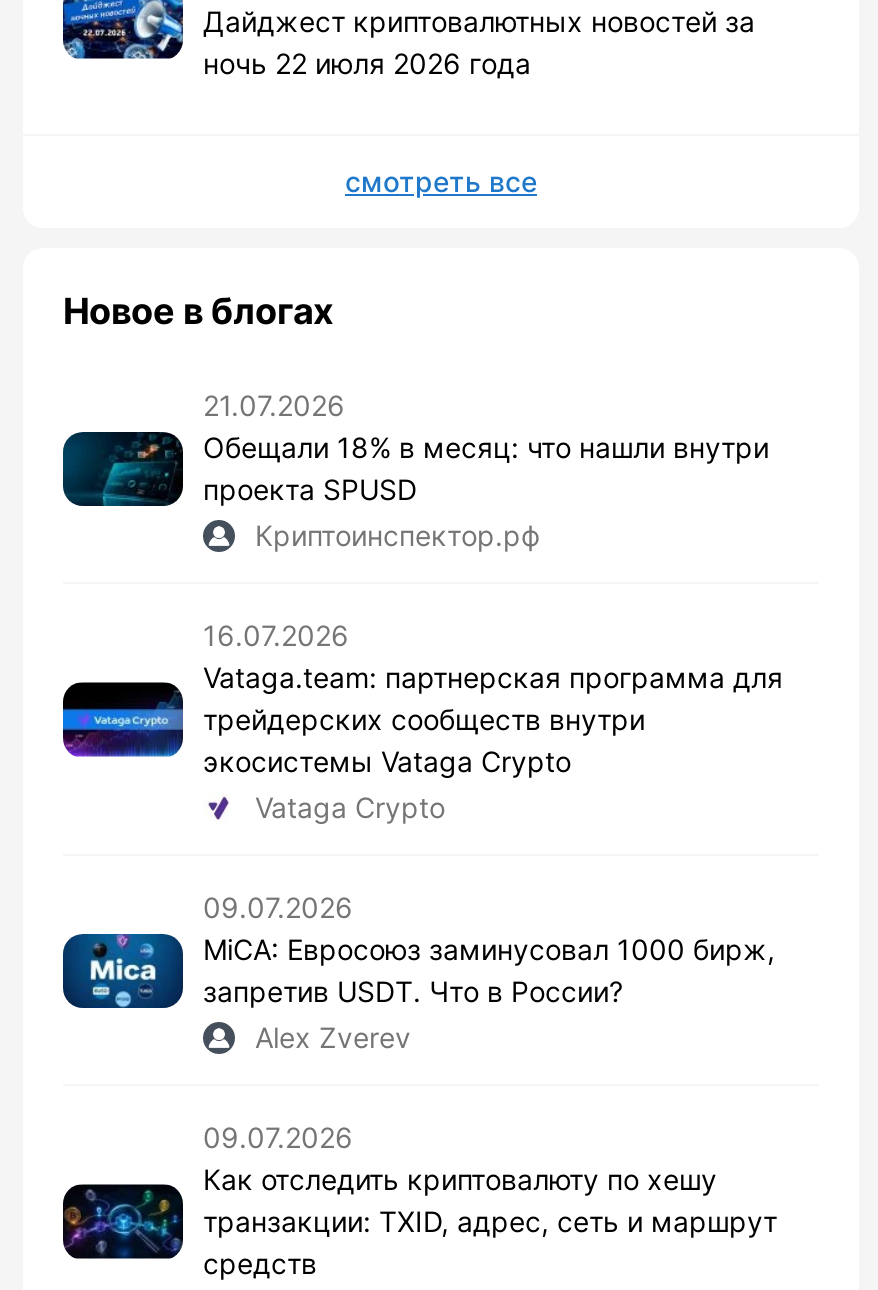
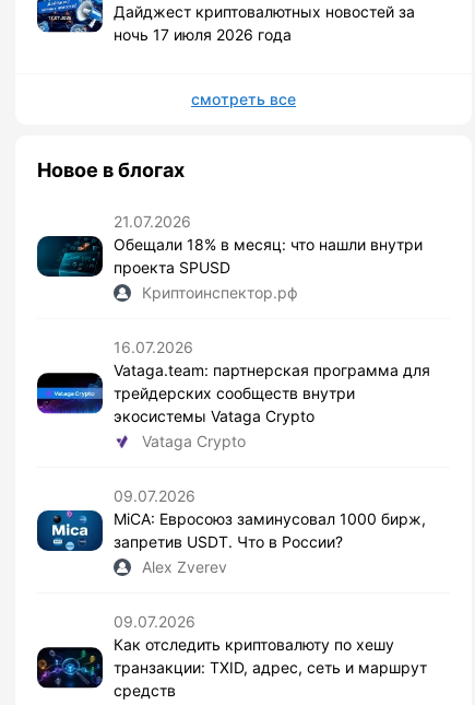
- ночь 22 июля 2026 года
+ ночь 17 июля 2026 года
